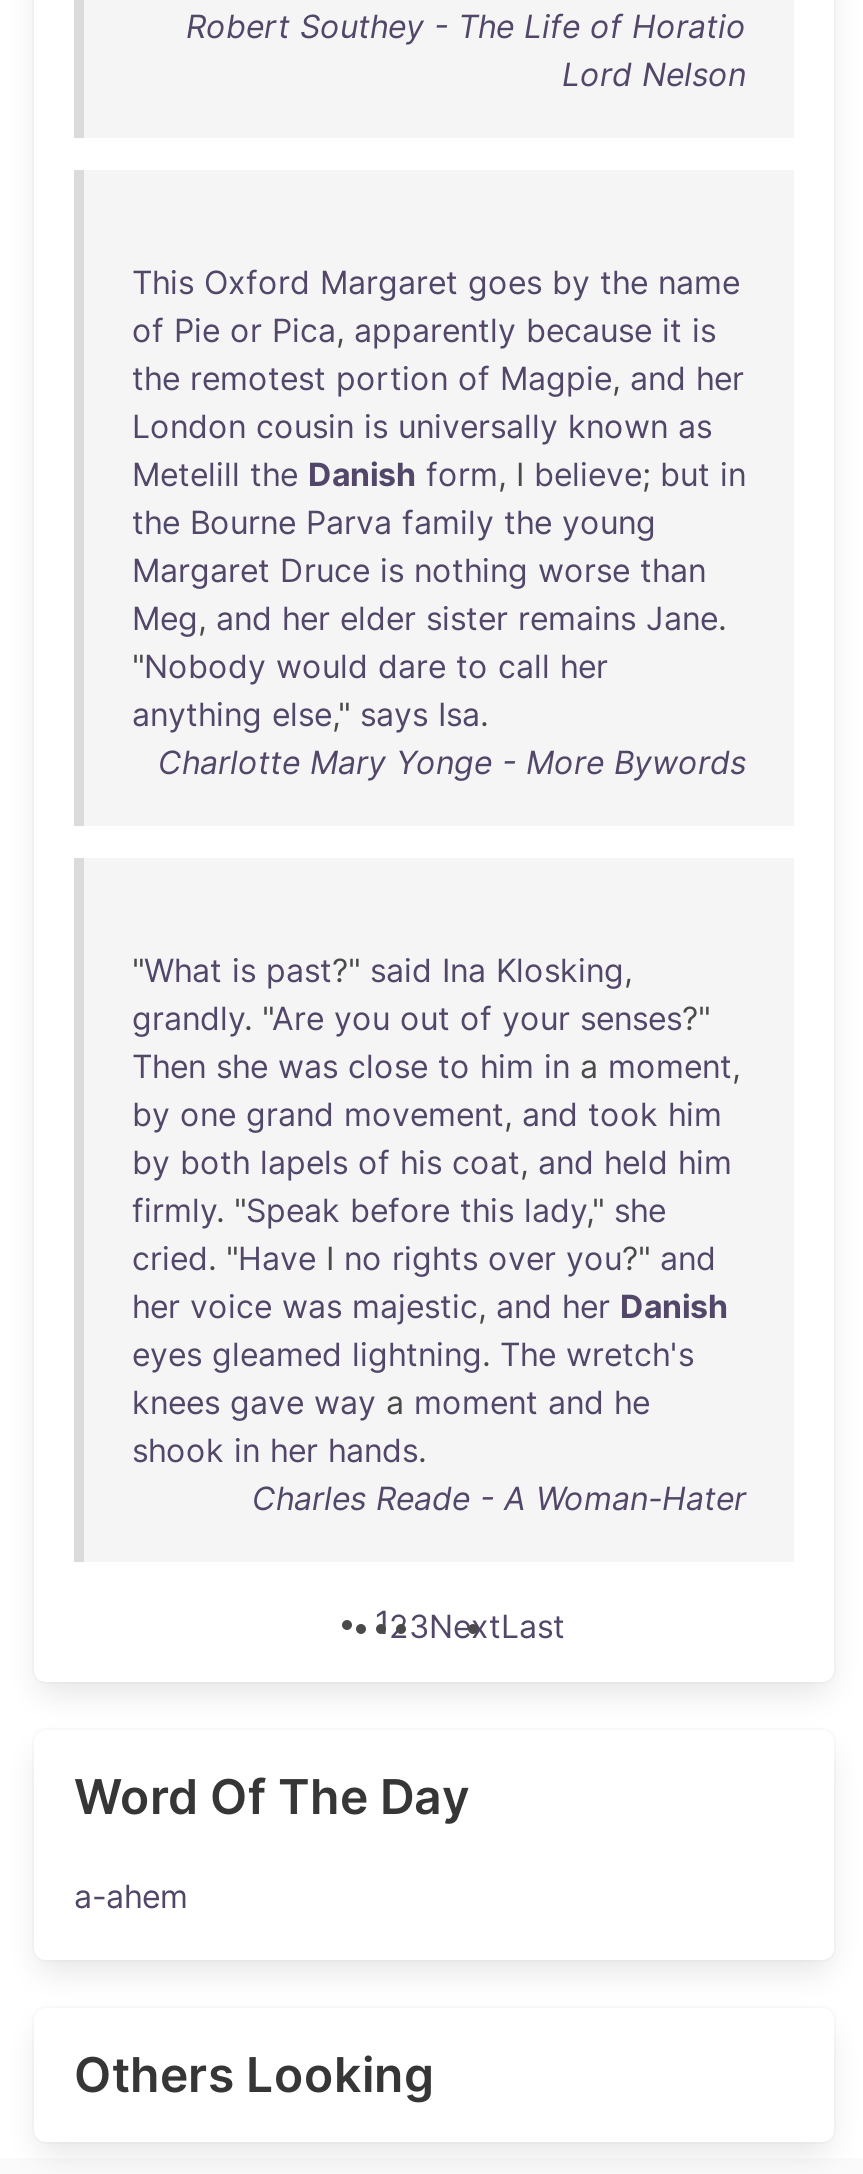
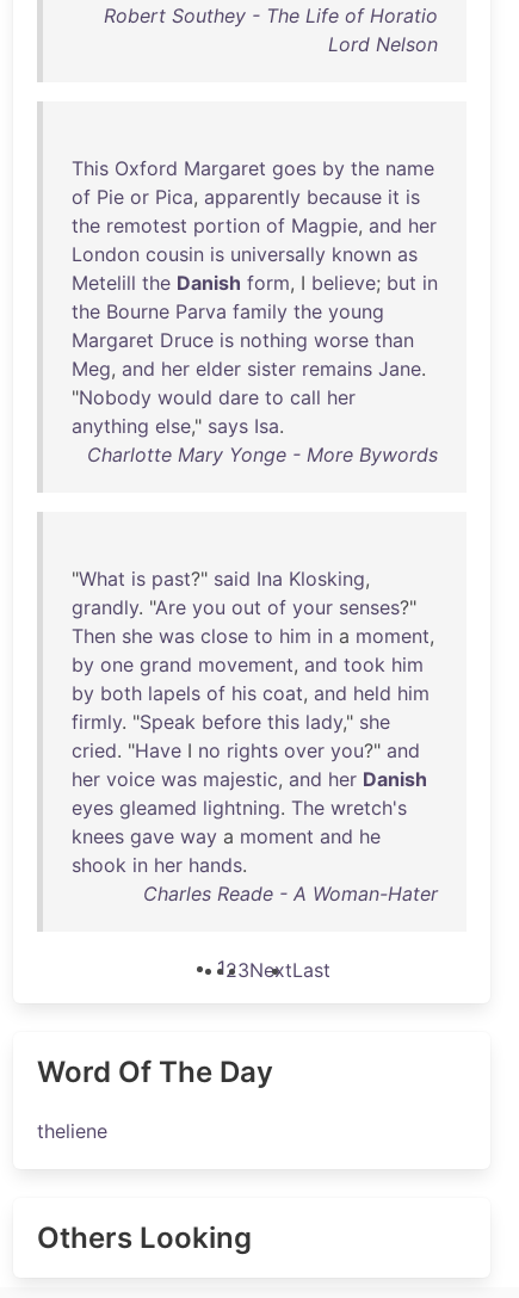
- a-ahem
+ theliene
